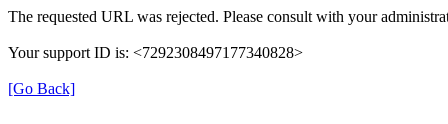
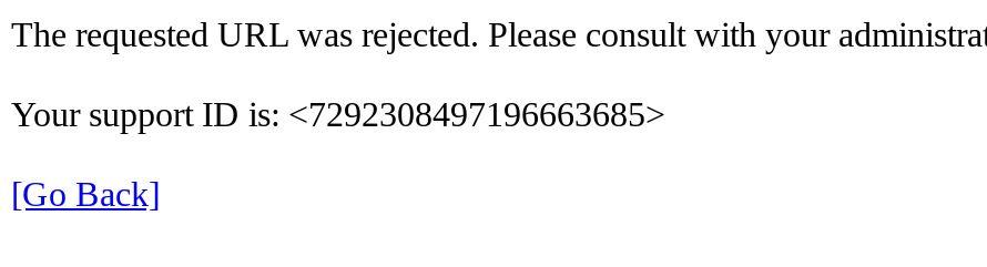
- Your support ID is: <7292308497177340828>
+ Your support ID is: <7292308497196663685>
